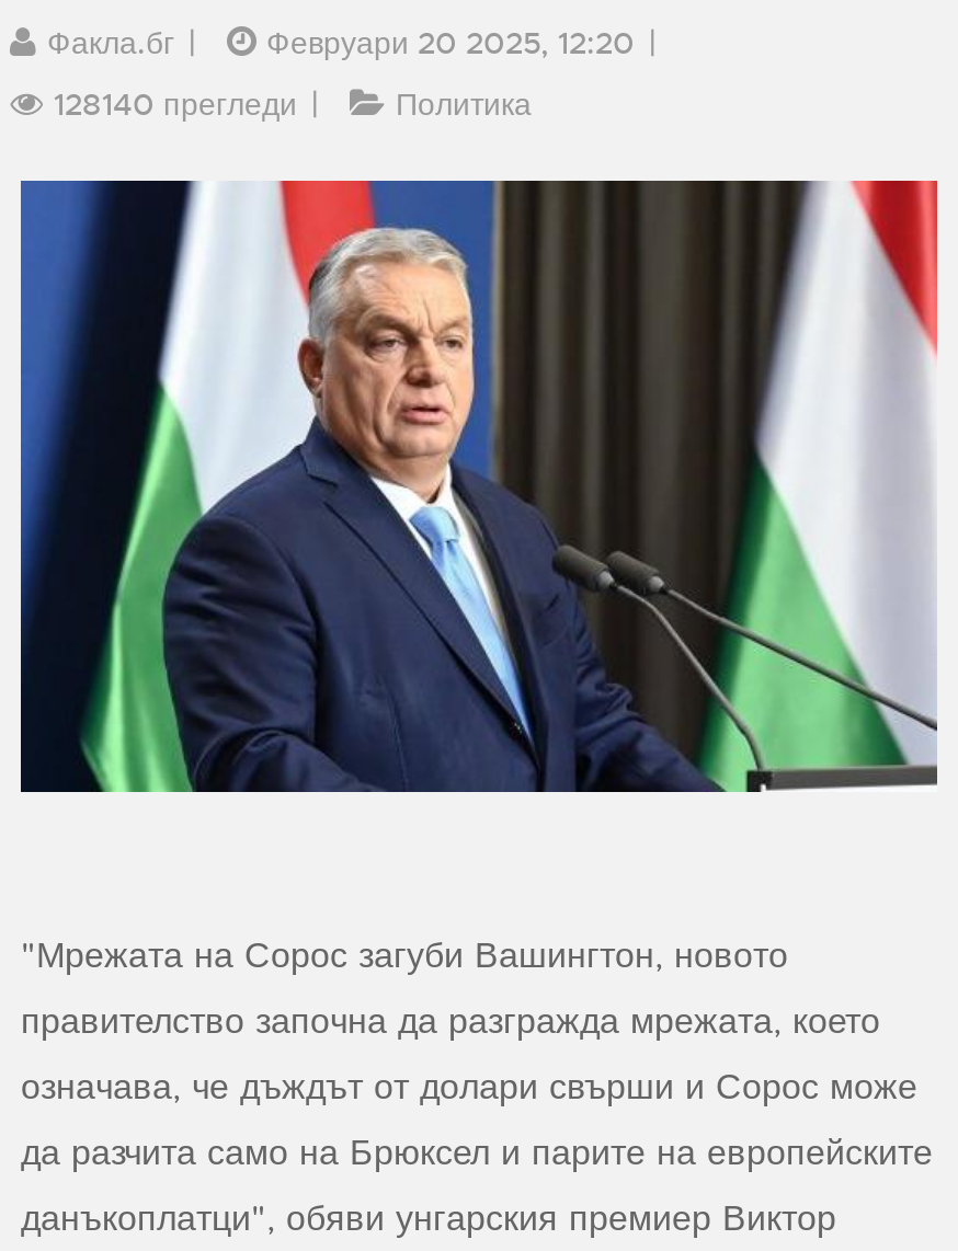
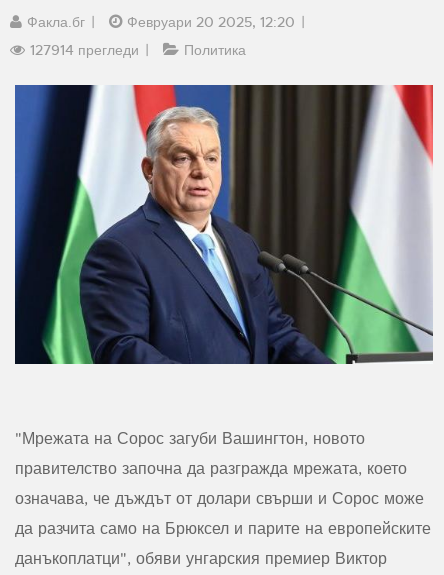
- 128140 прегледи
+ 127914 прегледи
